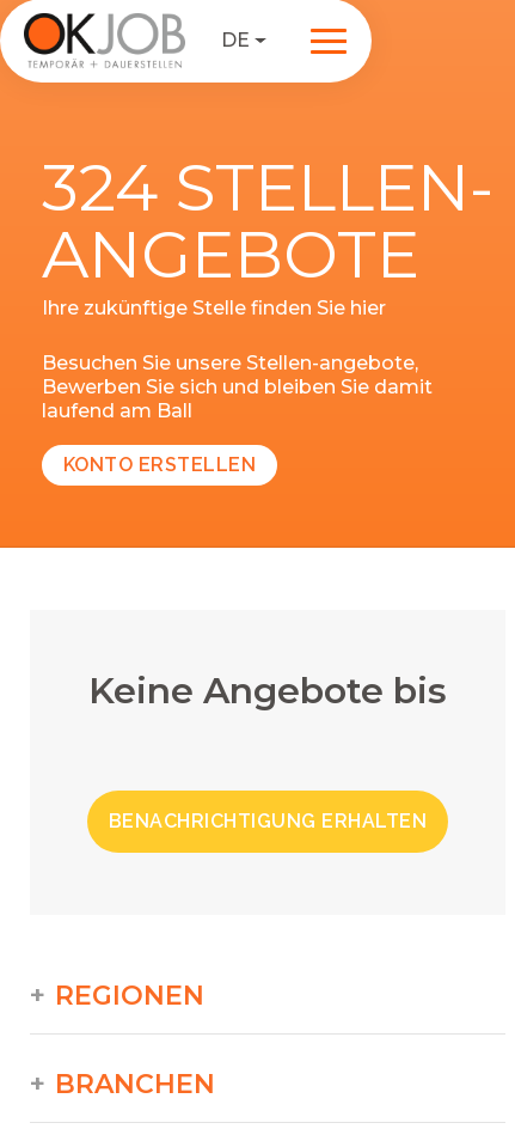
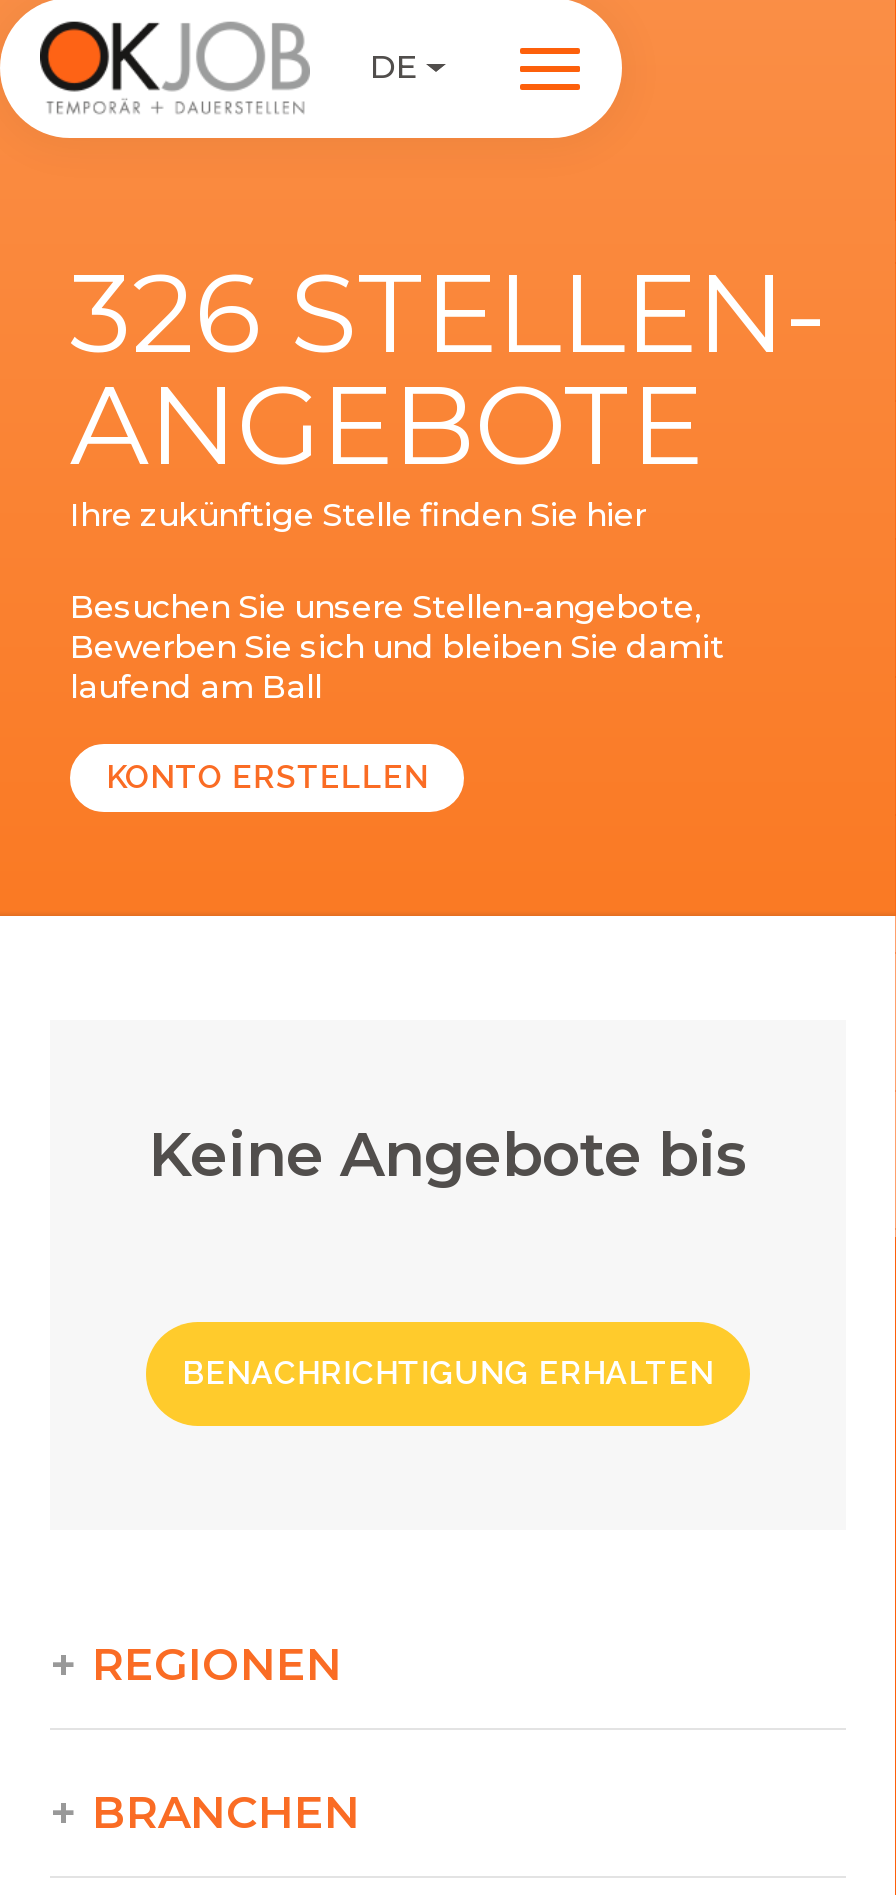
- 324 STELLEN-
+ 326 STELLEN-
